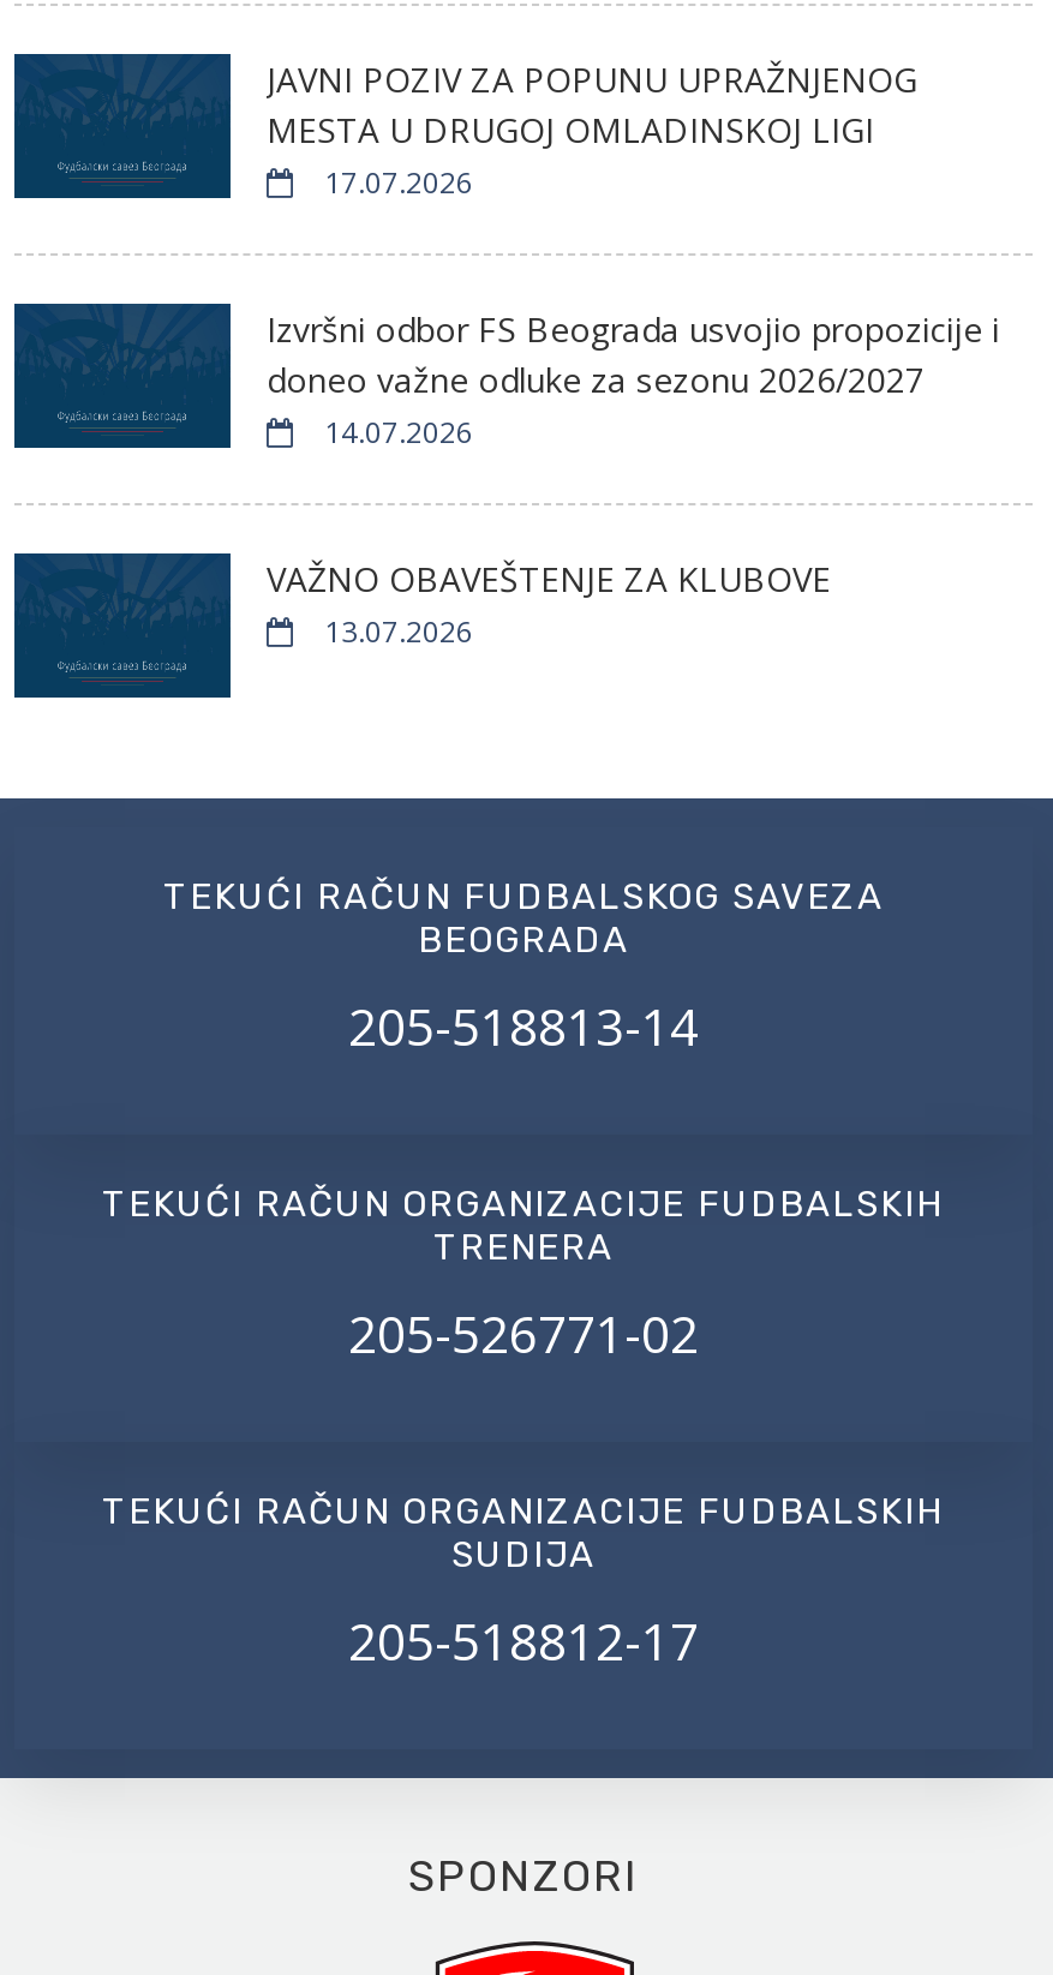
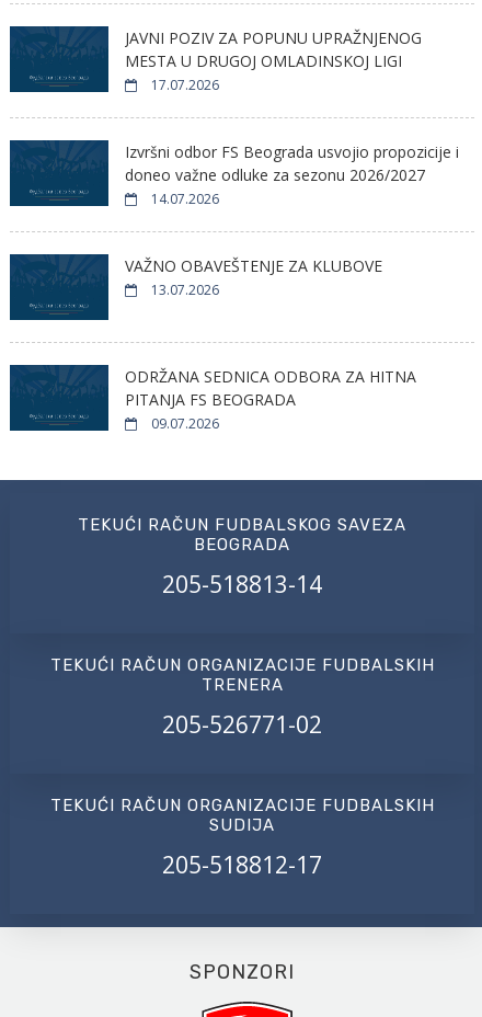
+ ODRŽANA SEDNICA ODBORA ZA HITNA
+ PITANJA FS BEOGRADA
+ 09.07.2026
